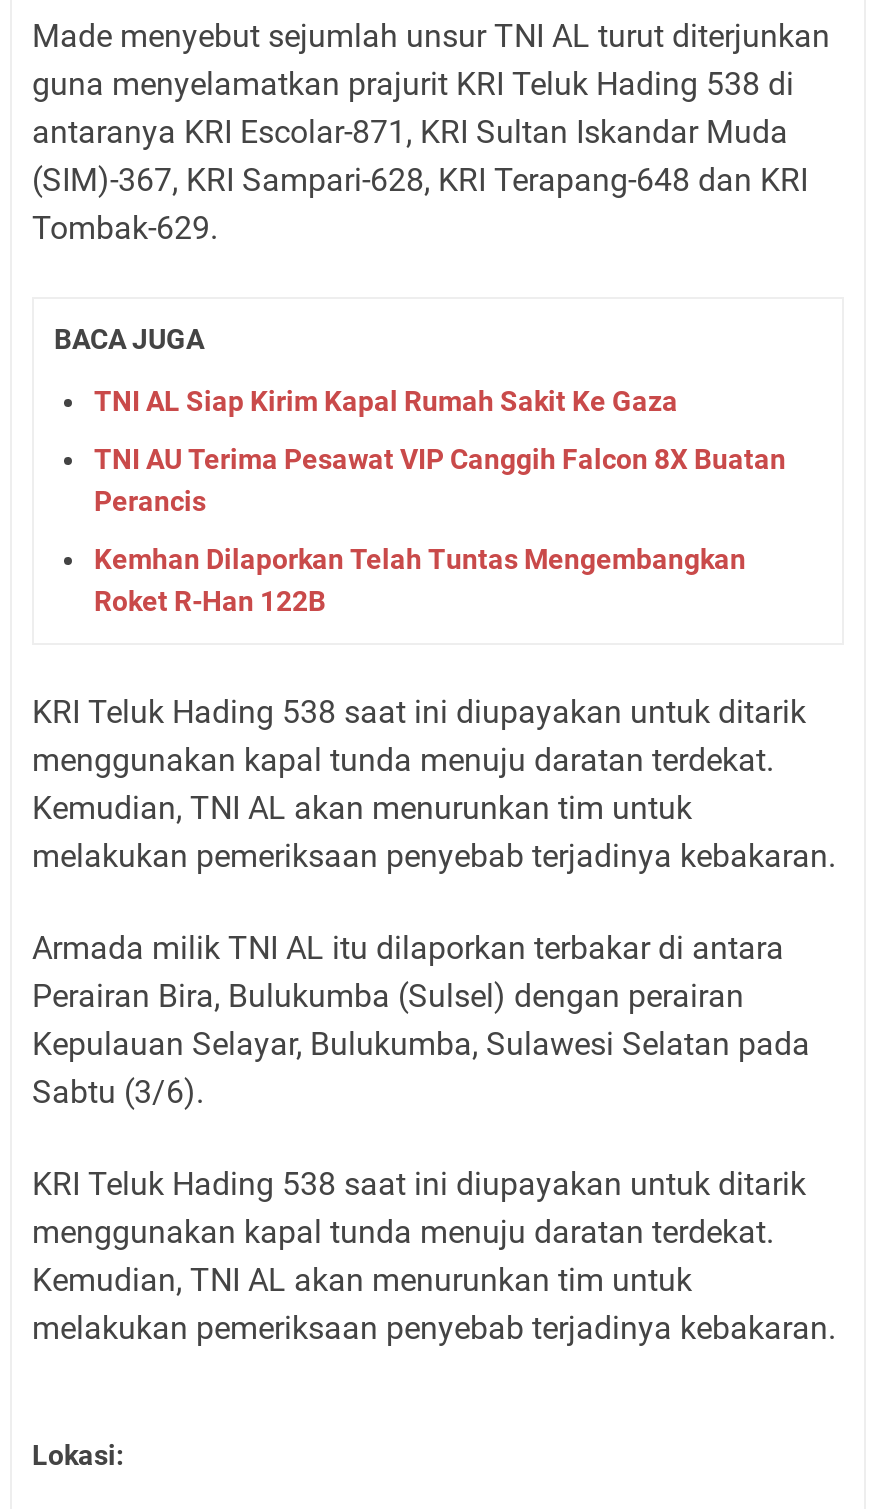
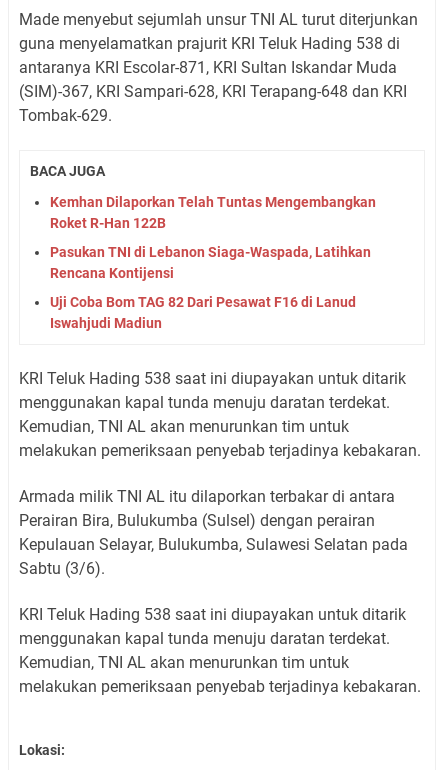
- TNI AL Siap Kirim Kapal Rumah Sakit Ke Gaza
- TNI AU Terima Pesawat VIP Canggih Falcon 8X Buatan
- Perancis

moved up: Kemhan Dilaporkan Telah Tuntas Mengembangkan | Roket R-Han 122B

+ Pasukan TNI di Lebanon Siaga-Waspada, Latihkan
+ Rencana Kontijensi
+ Uji Coba Bom TAG 82 Dari Pesawat F16 di Lanud
+ Iswahjudi Madiun
